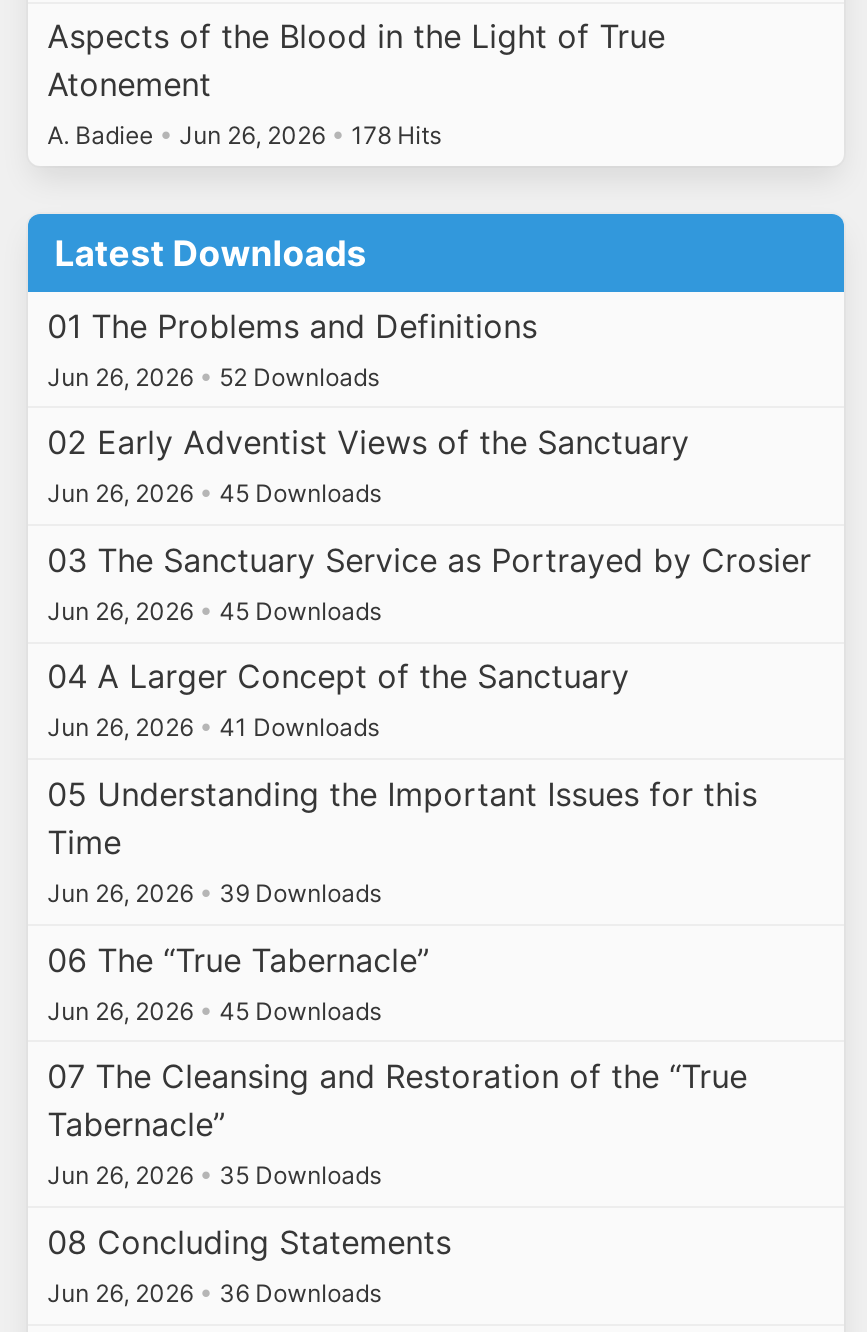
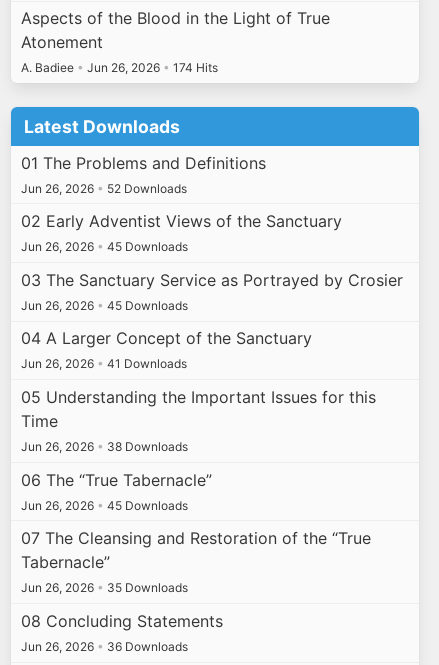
- A. Badiee • Jun 26, 2026 • 178 Hits
+ A. Badiee • Jun 26, 2026 • 174 Hits

- Jun 26, 2026 • 39 Downloads
+ Jun 26, 2026 • 38 Downloads
